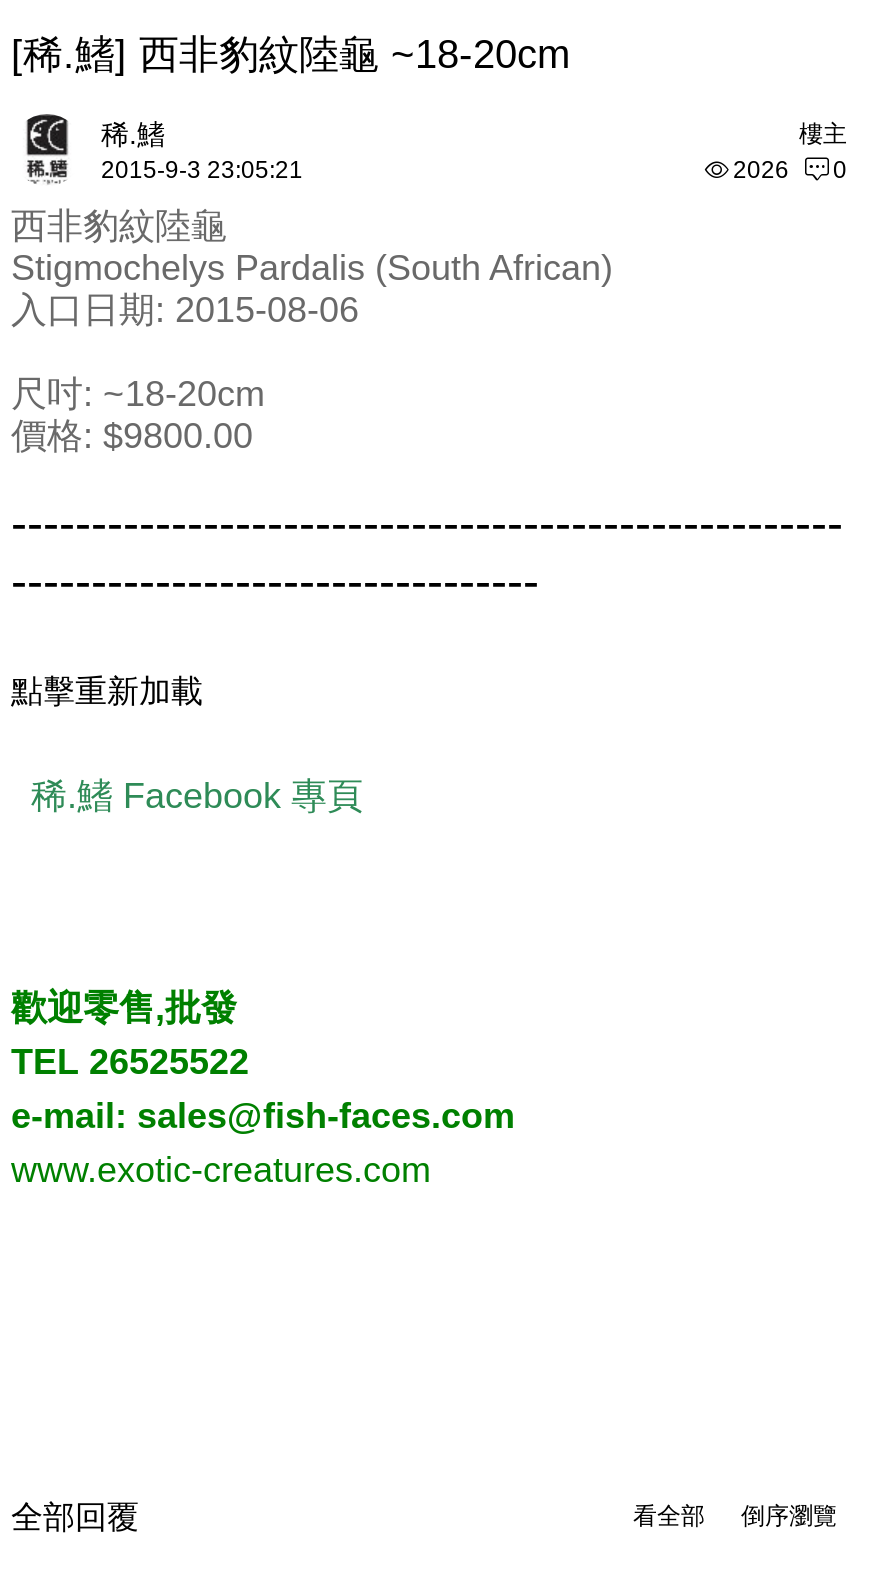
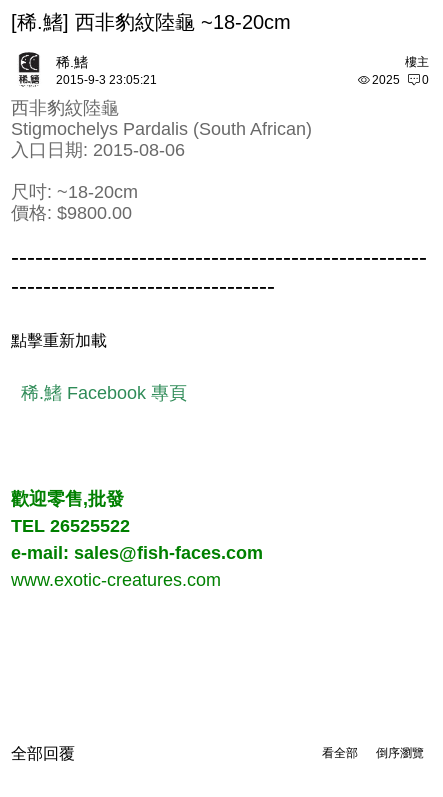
- 2026 0
+ 2025 0
